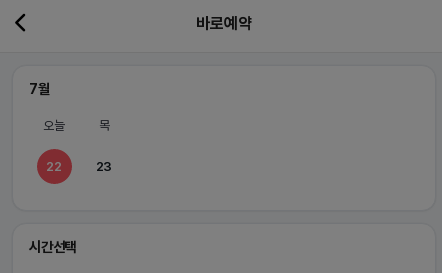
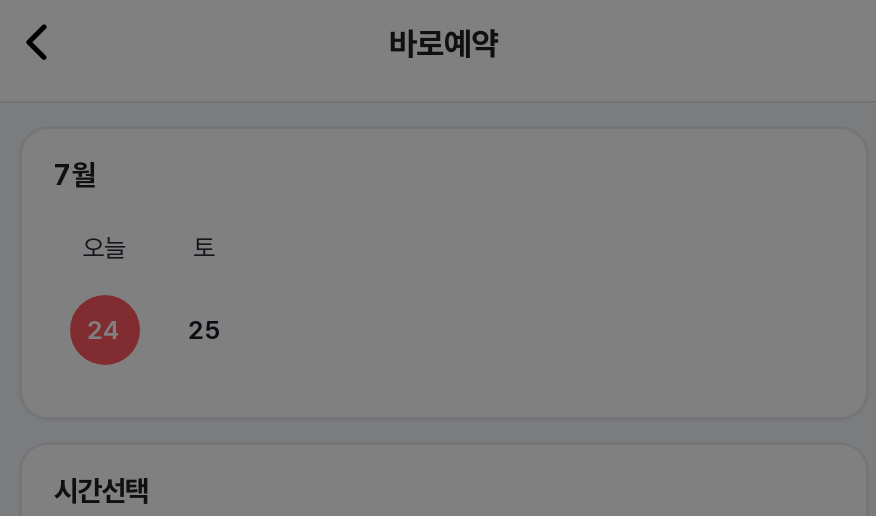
- 목
+ 토

- 22
+ 24

- 23
+ 25
